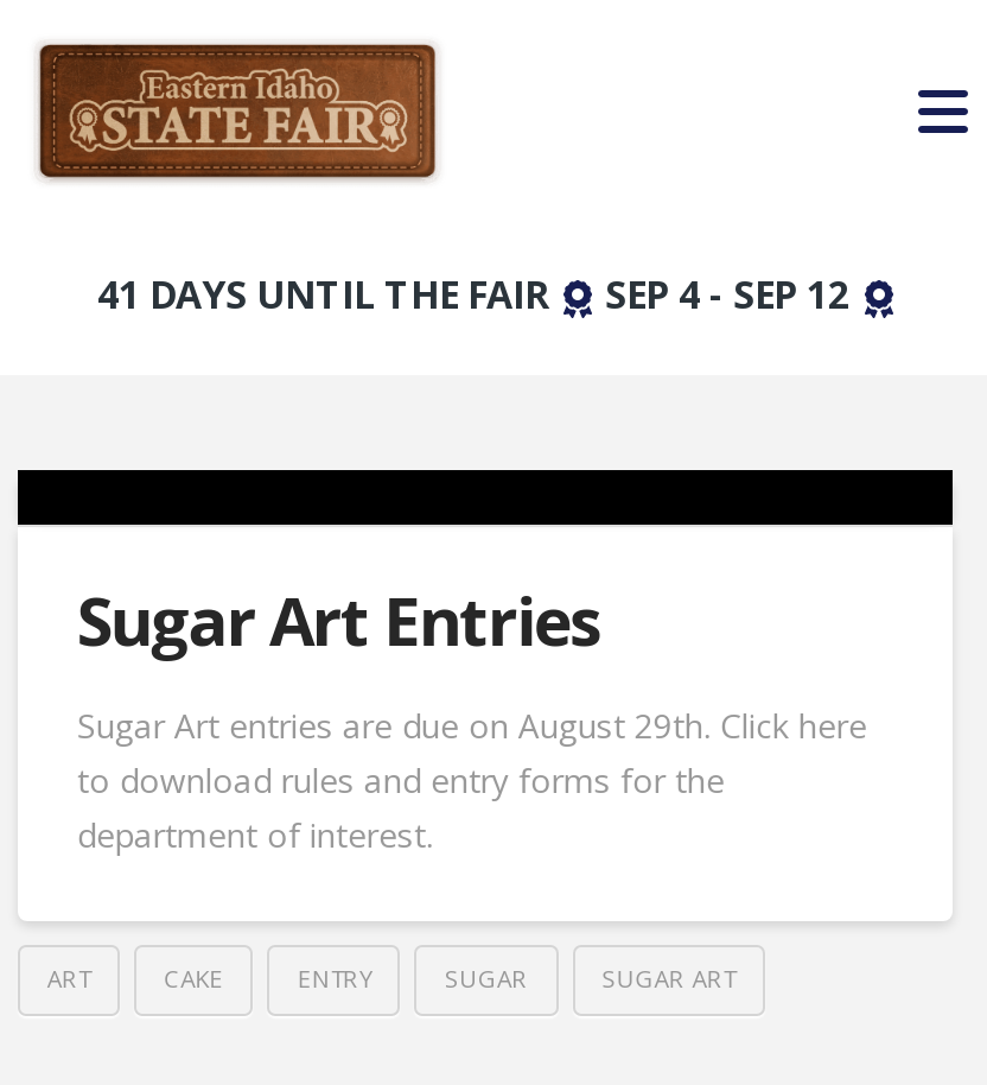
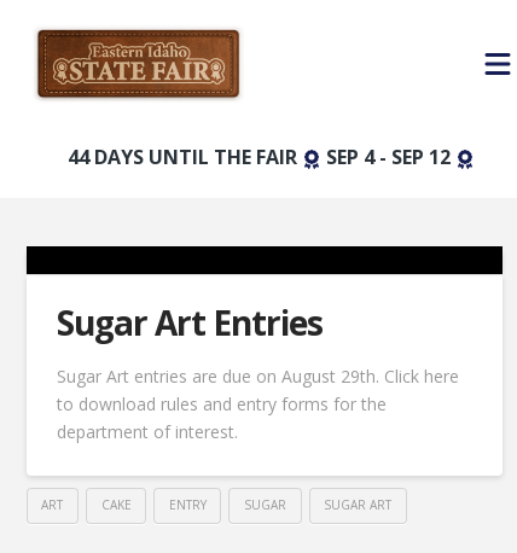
- 41 DAYS UNTIL THE FAIR
+ 44 DAYS UNTIL THE FAIR
